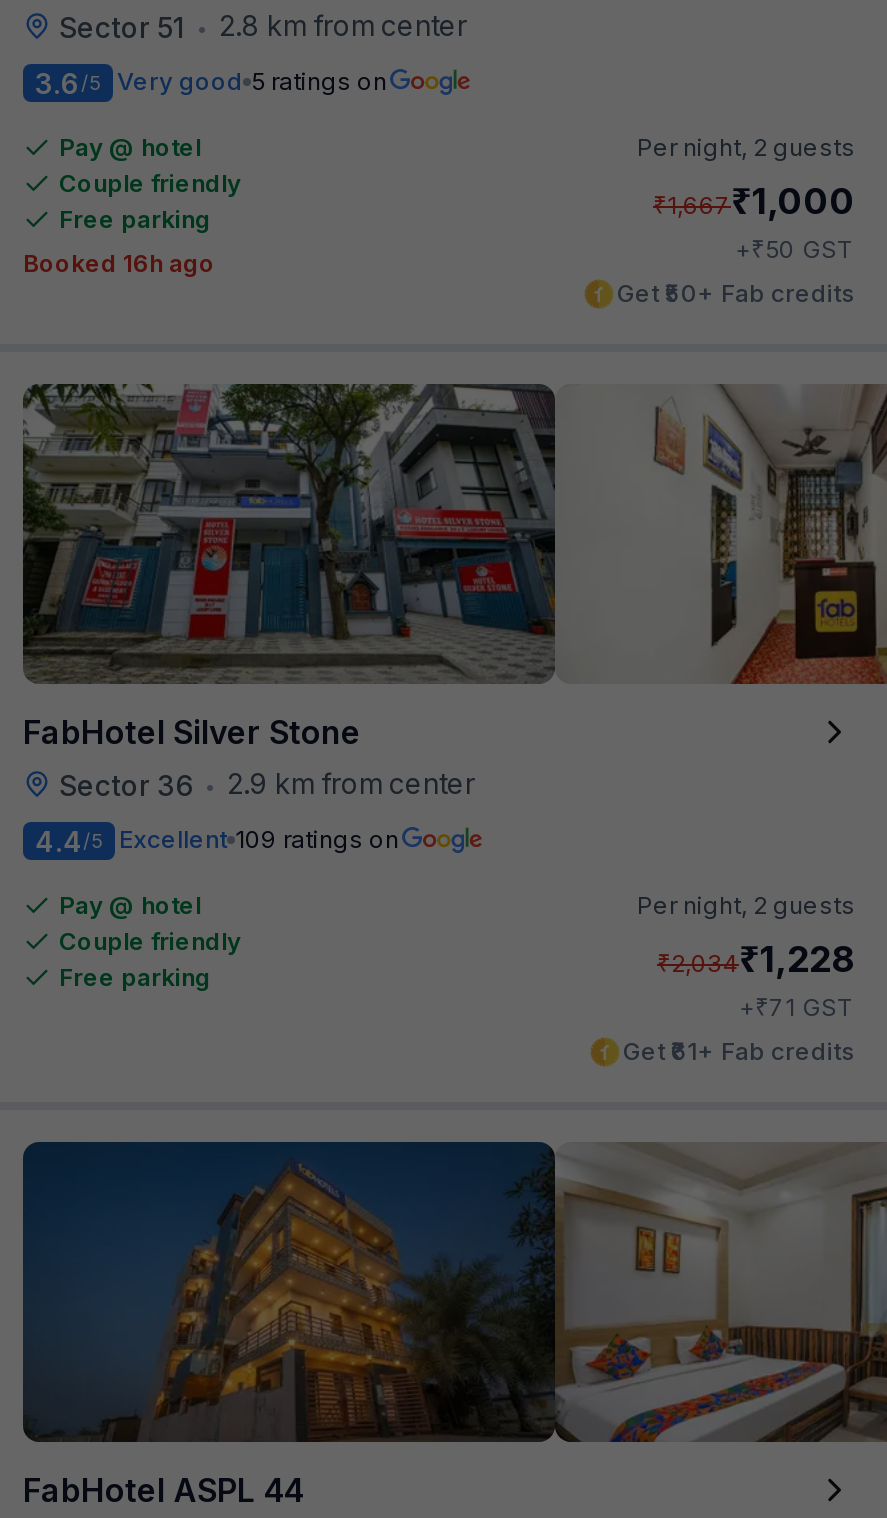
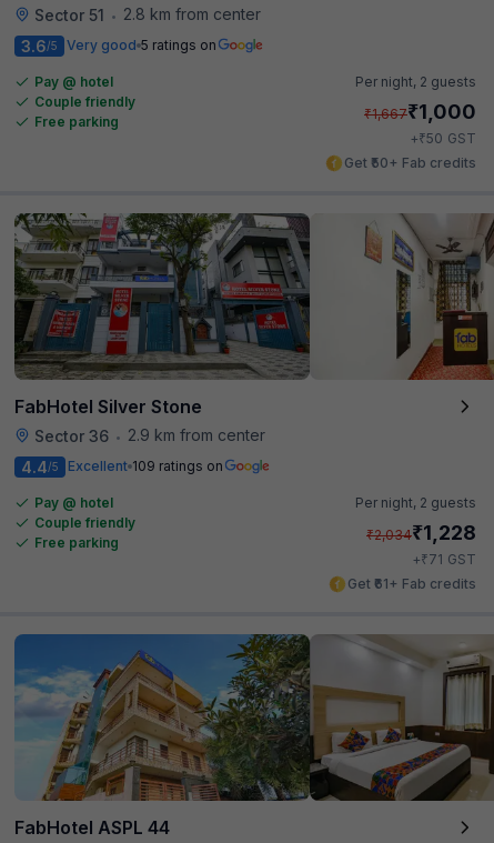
- Booked 16h ago

- [image]
+ [image]
